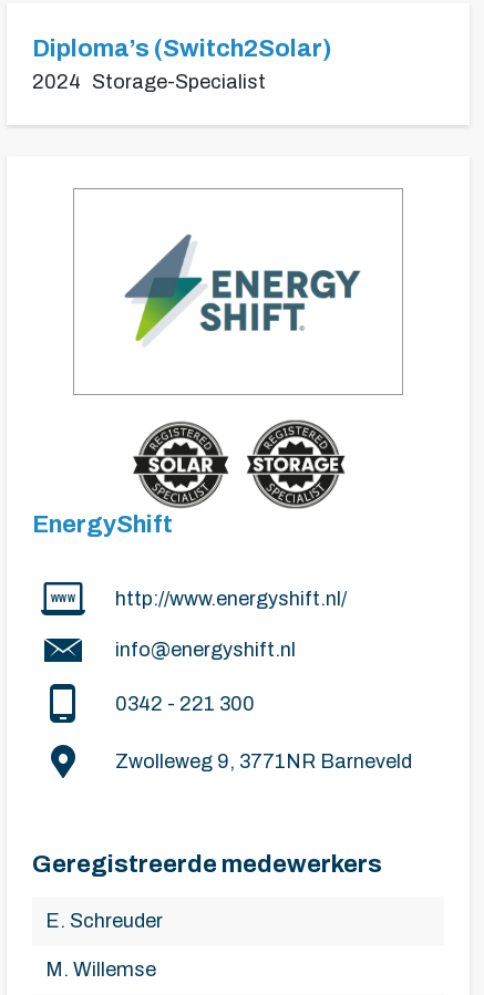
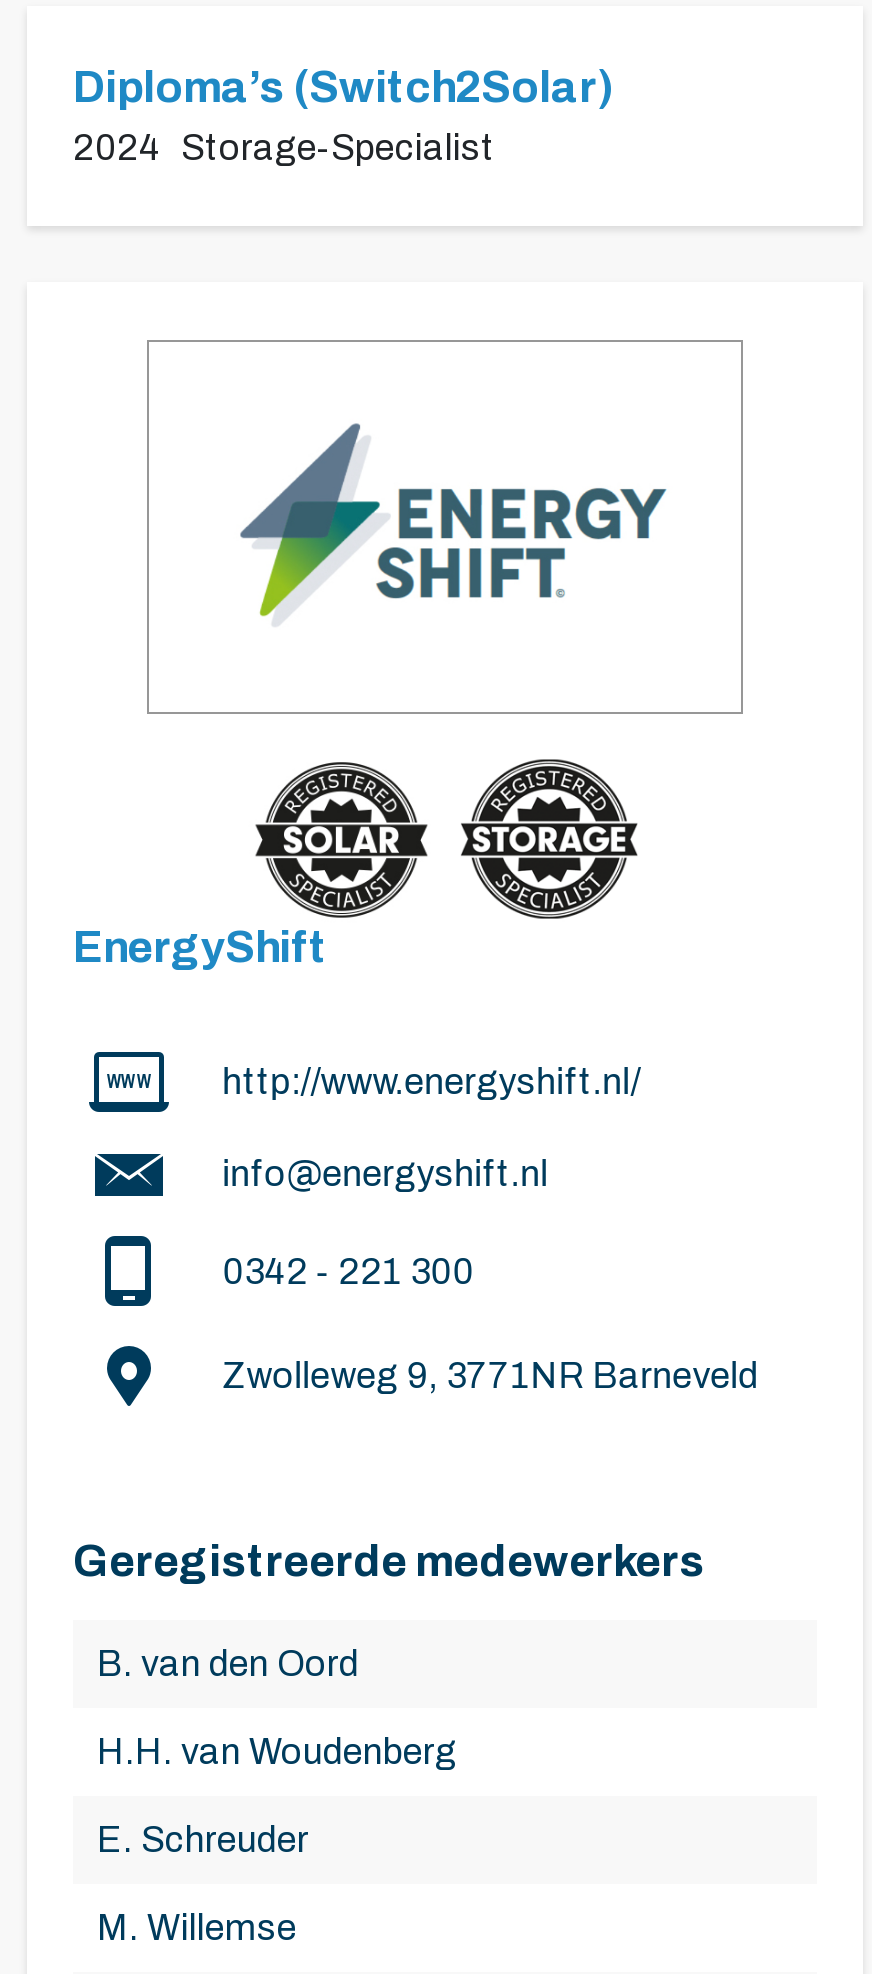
+ B. van den Oord
+ H.H. van Woudenberg
